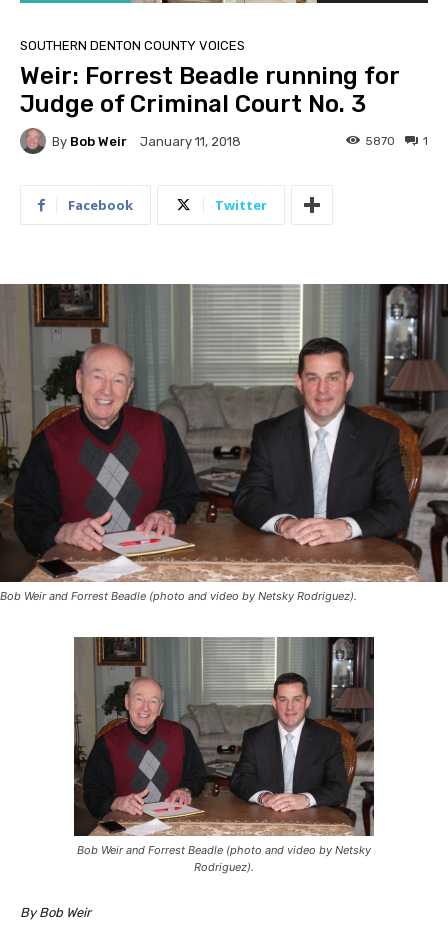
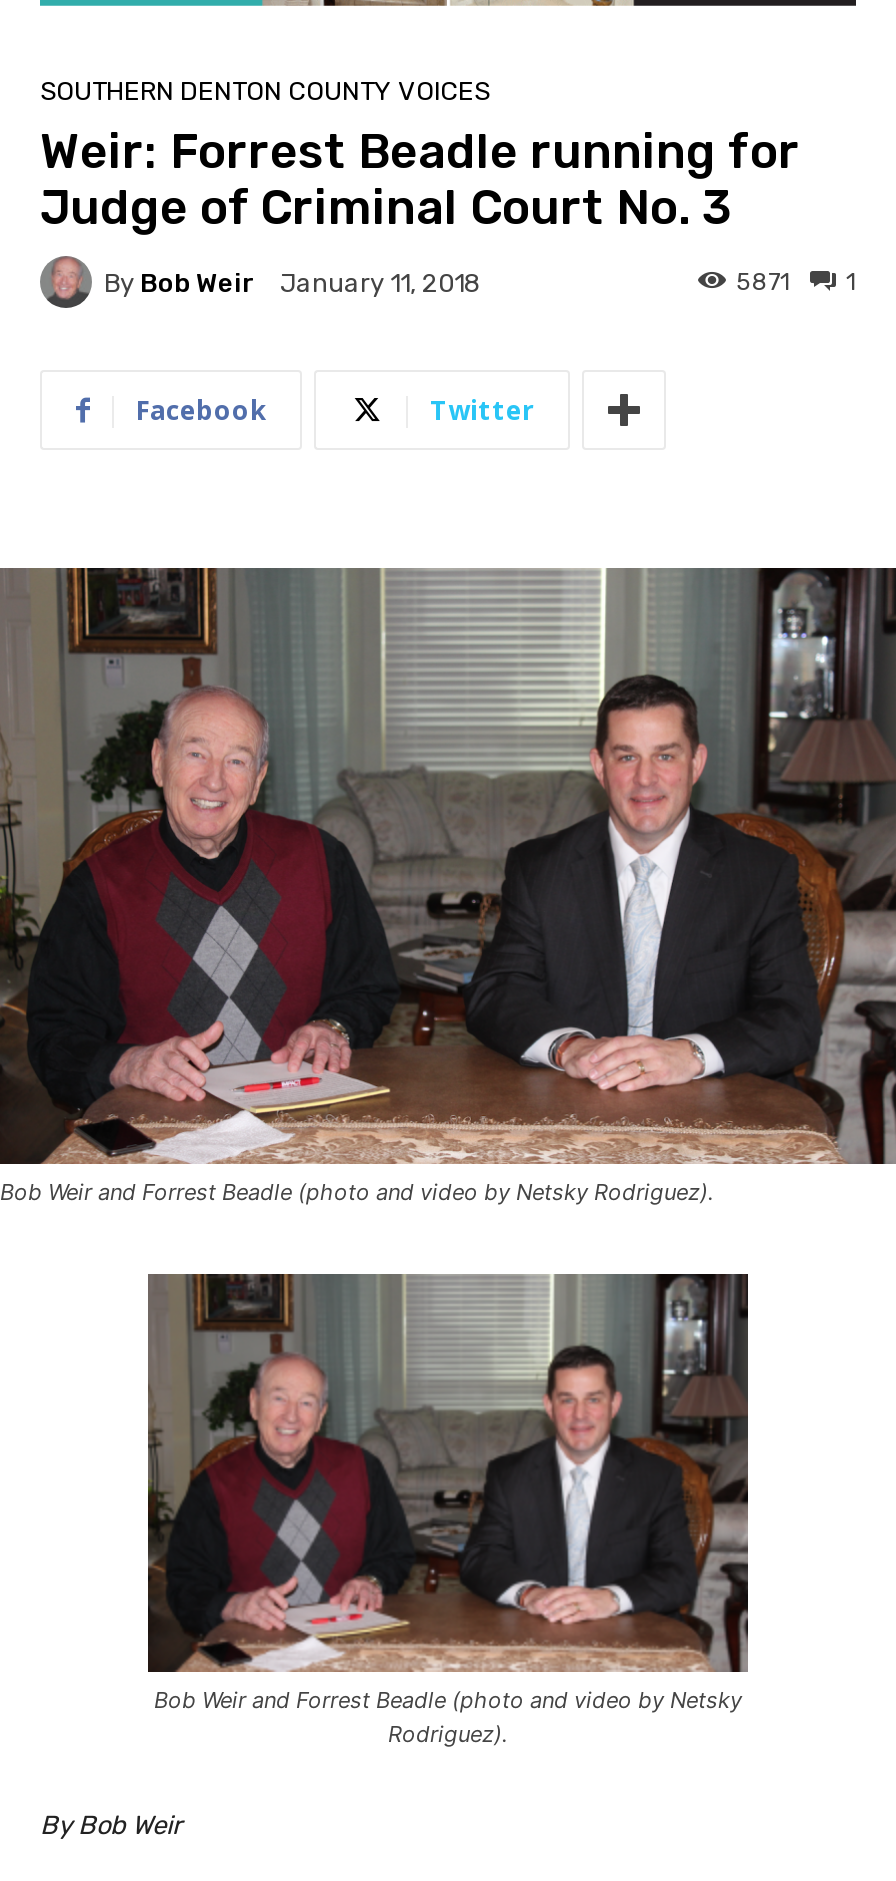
- 5870 1
+ 5871 1
